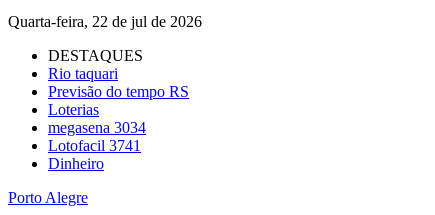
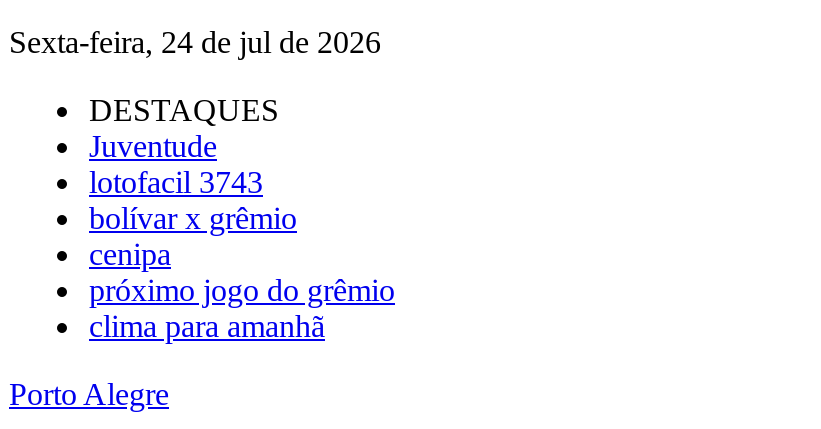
- Quarta-feira, 22 de jul de 2026
+ Sexta-feira, 24 de jul de 2026

- Rio taquari
- Previsão do tempo RS
- Loterias
- megasena 3034
- Lotofacil 3741
- Dinheiro
+ Juventude
+ lotofacil 3743
+ bolívar x grêmio
+ cenipa
+ próximo jogo do grêmio
+ clima para amanhã
